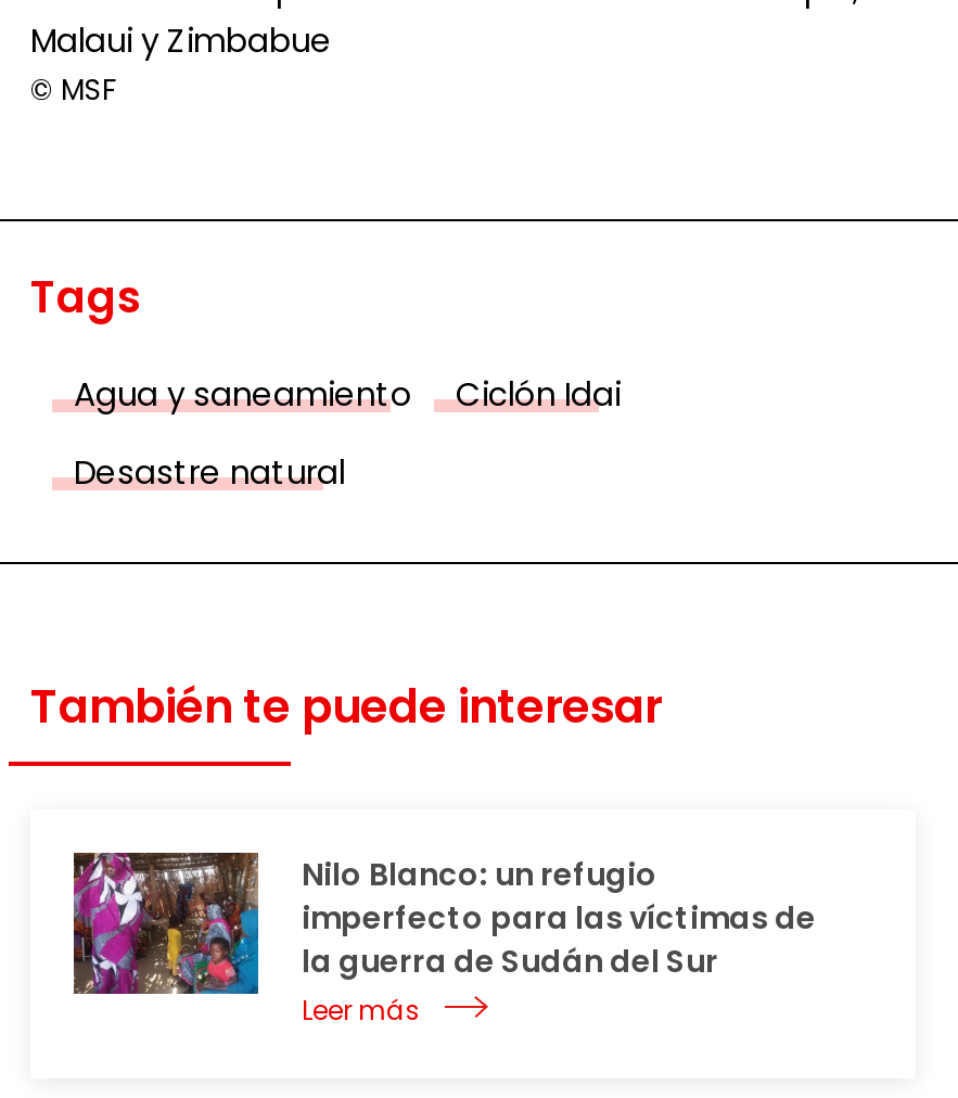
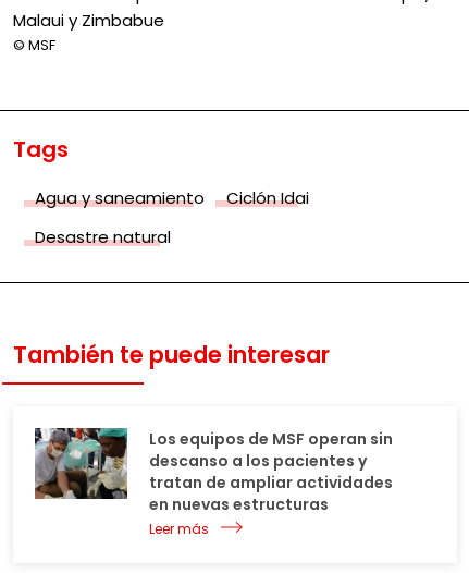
- [image]
- Nilo Blanco: un refugio
- imperfecto para las víctimas de
- la guerra de Sudán del Sur
+ [image]
+ Los equipos de MSF operan sin
+ descanso a los pacientes y
+ tratan de ampliar actividades
+ en nuevas estructuras
